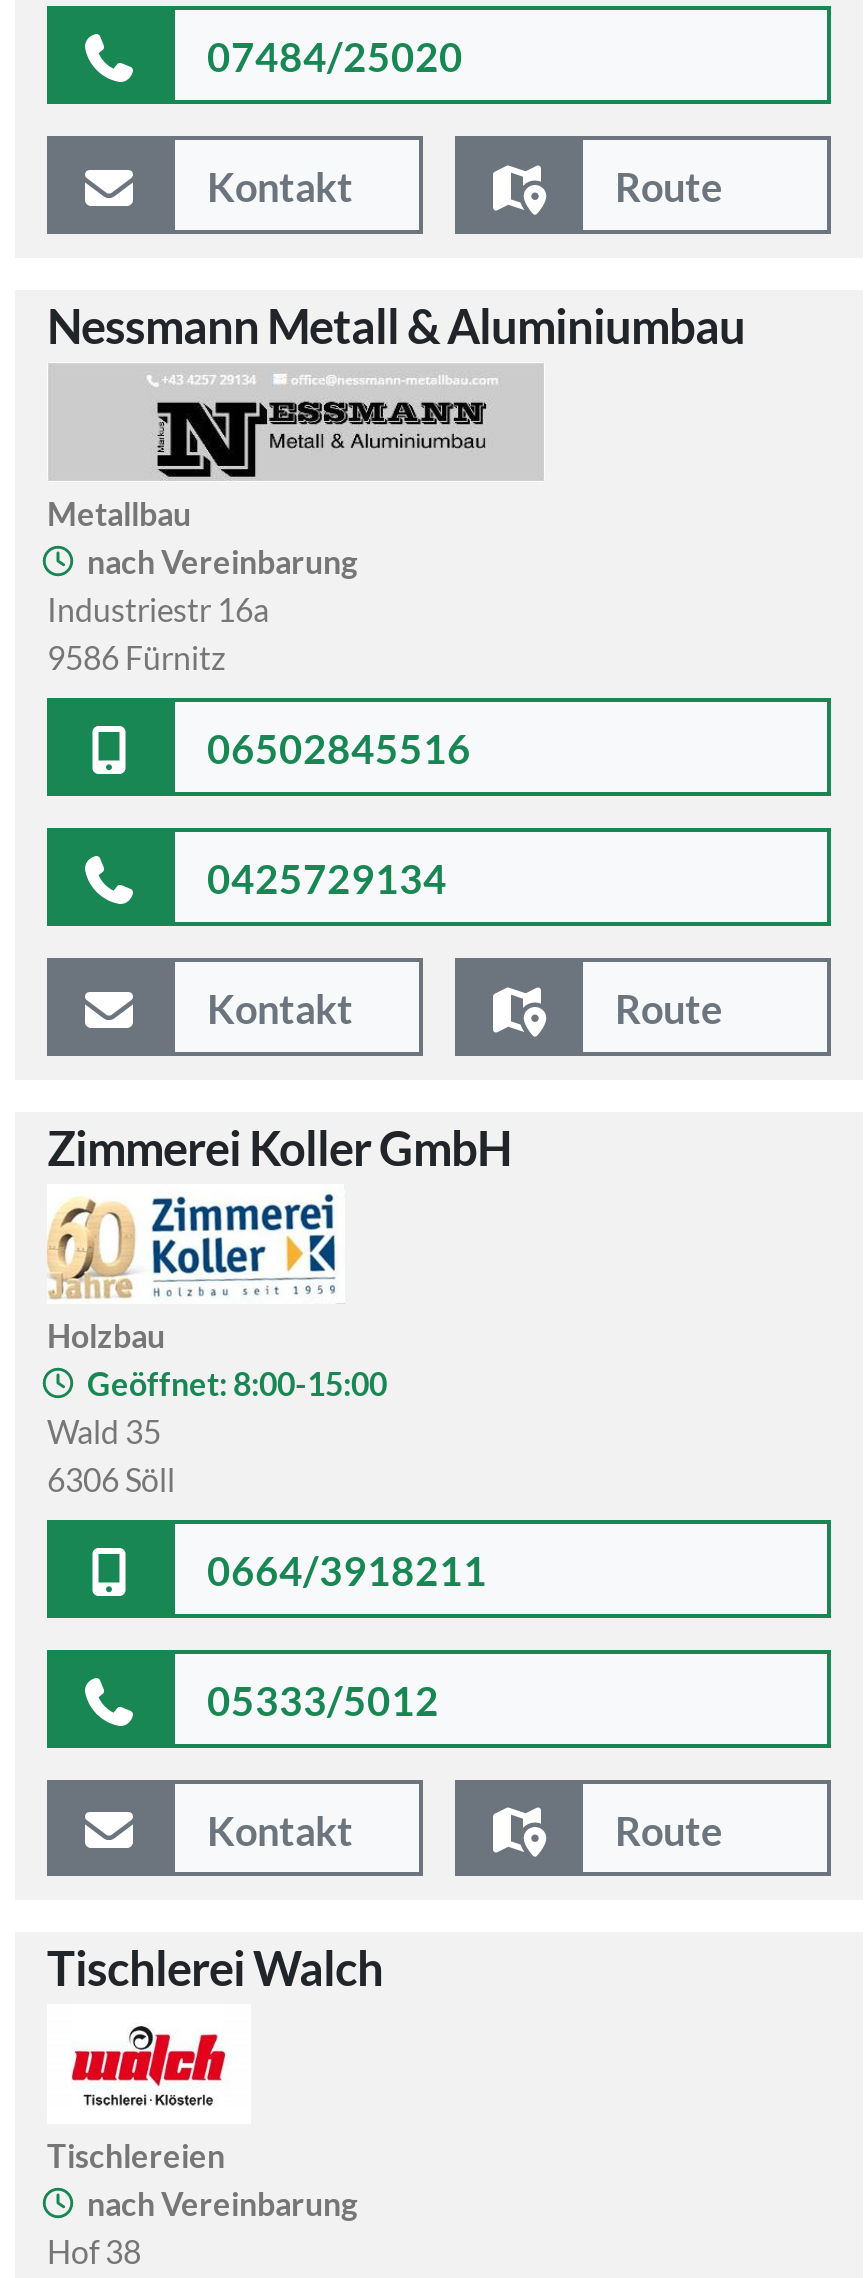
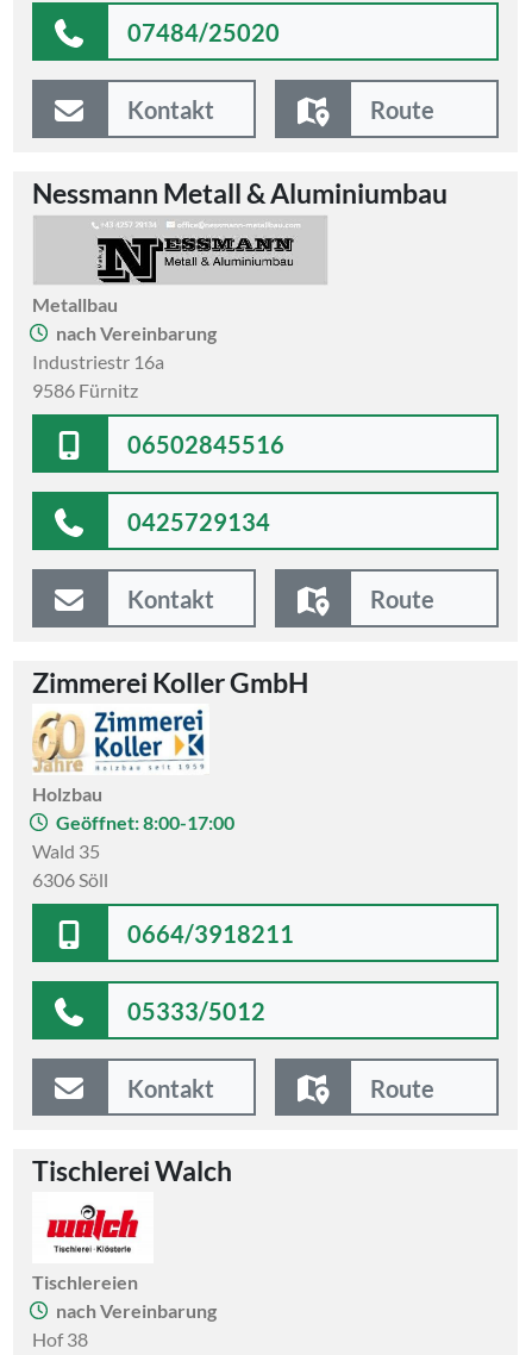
- Geöffnet: 8:00-15:00
+ Geöffnet: 8:00-17:00
